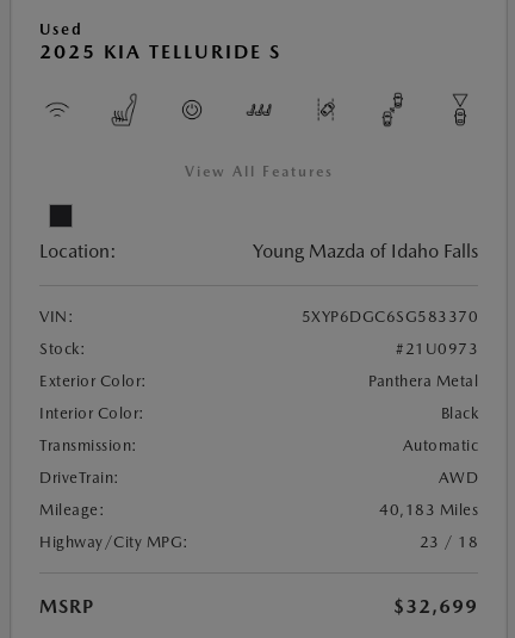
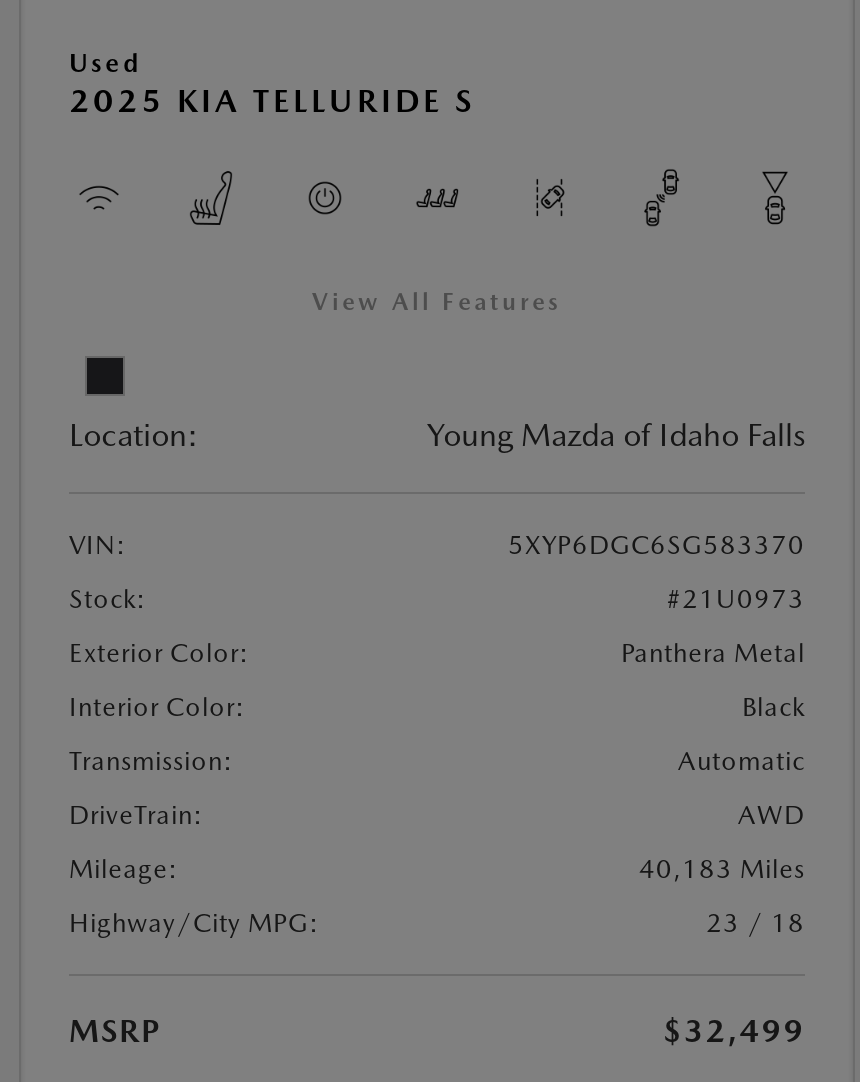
- $32,699
+ $32,499
